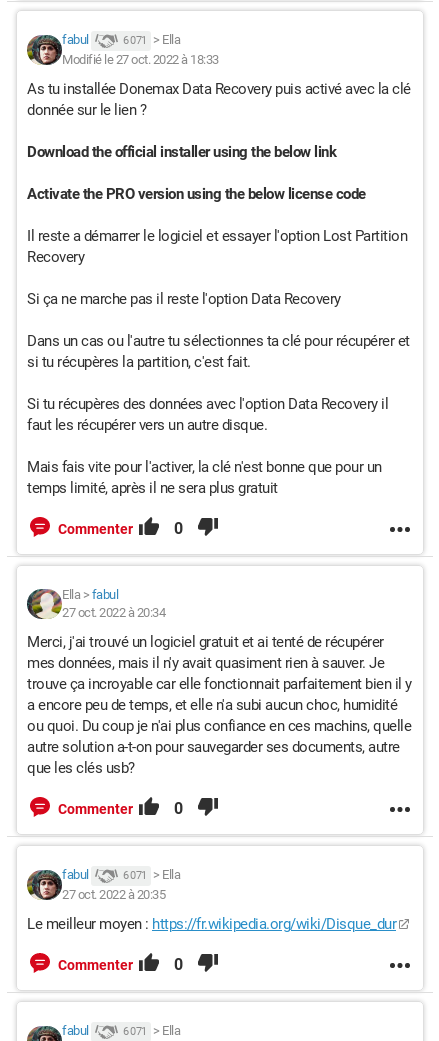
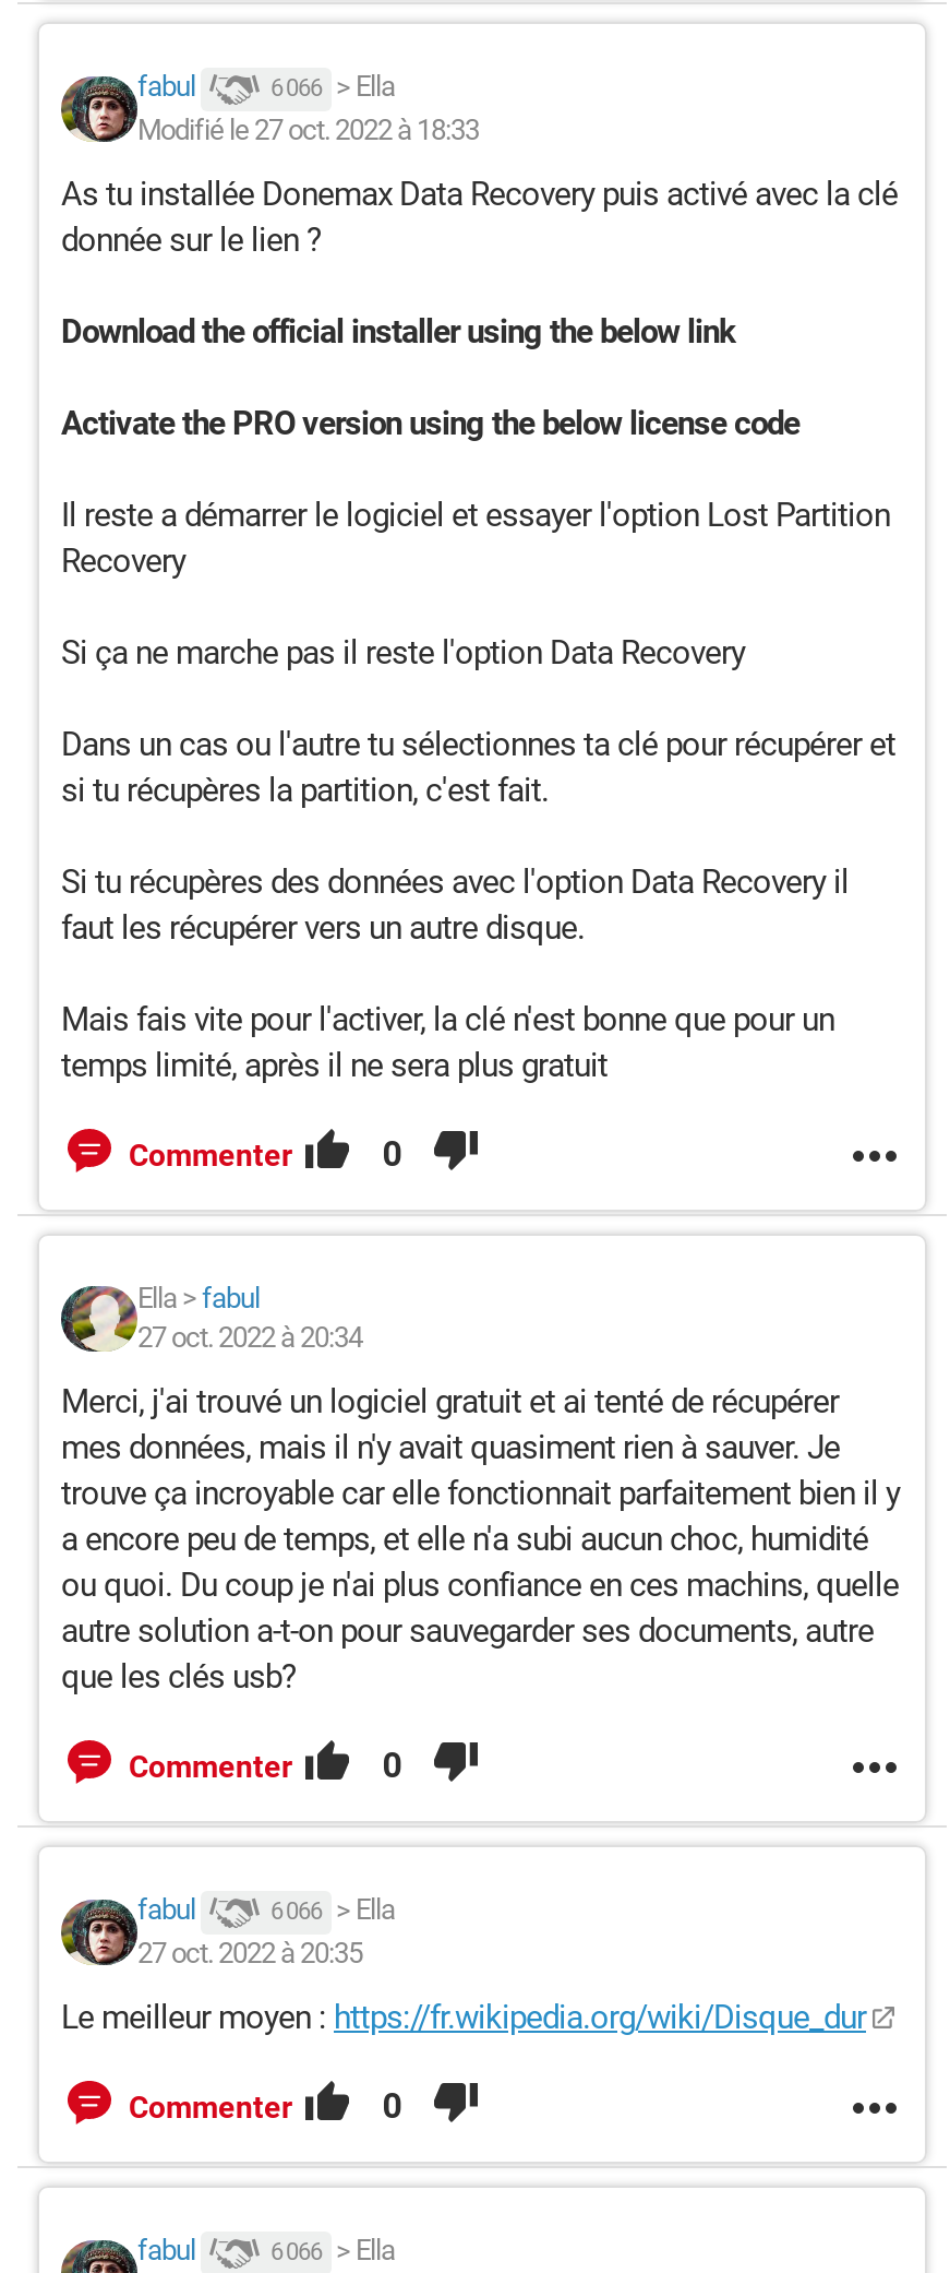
- 6 071 > Ella
+ 6 066 > Ella

- 6 071 > Ella
+ 6 066 > Ella

- 6 071 > Ella
+ 6 066 > Ella
